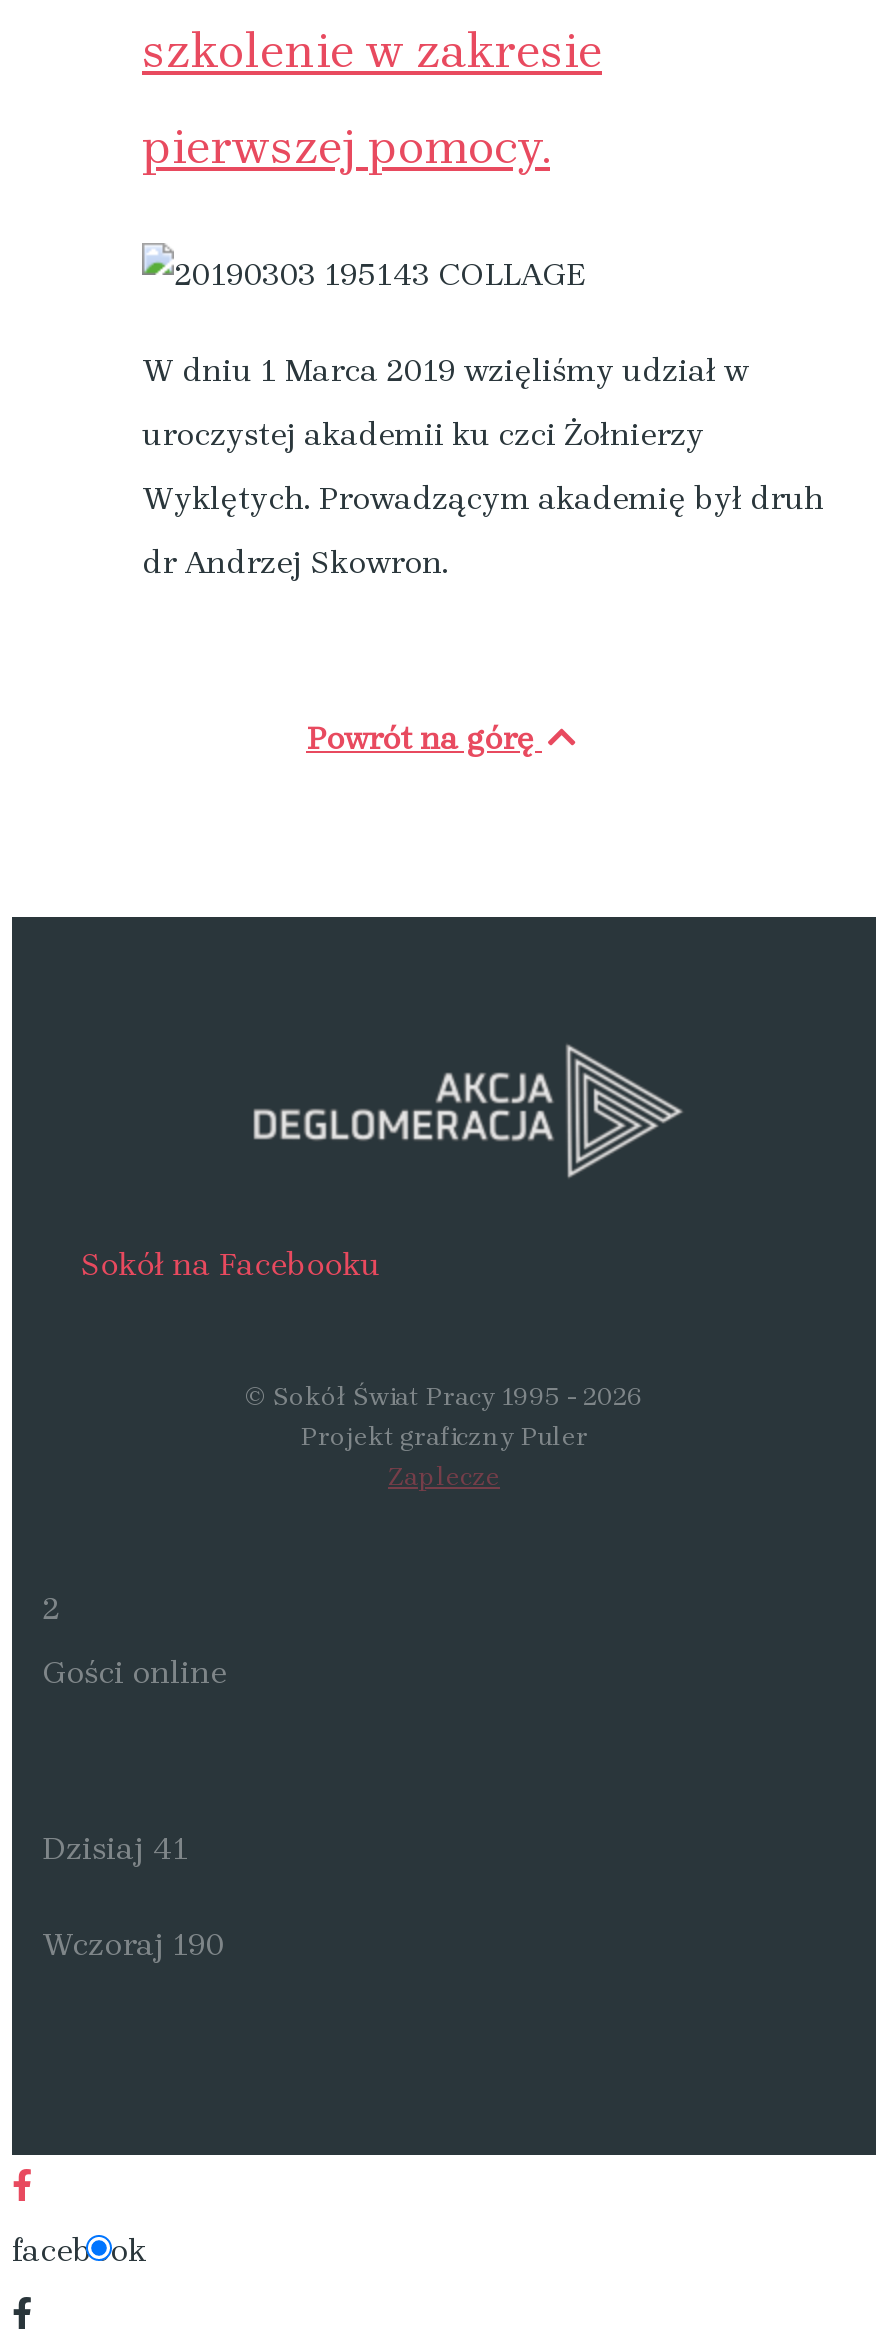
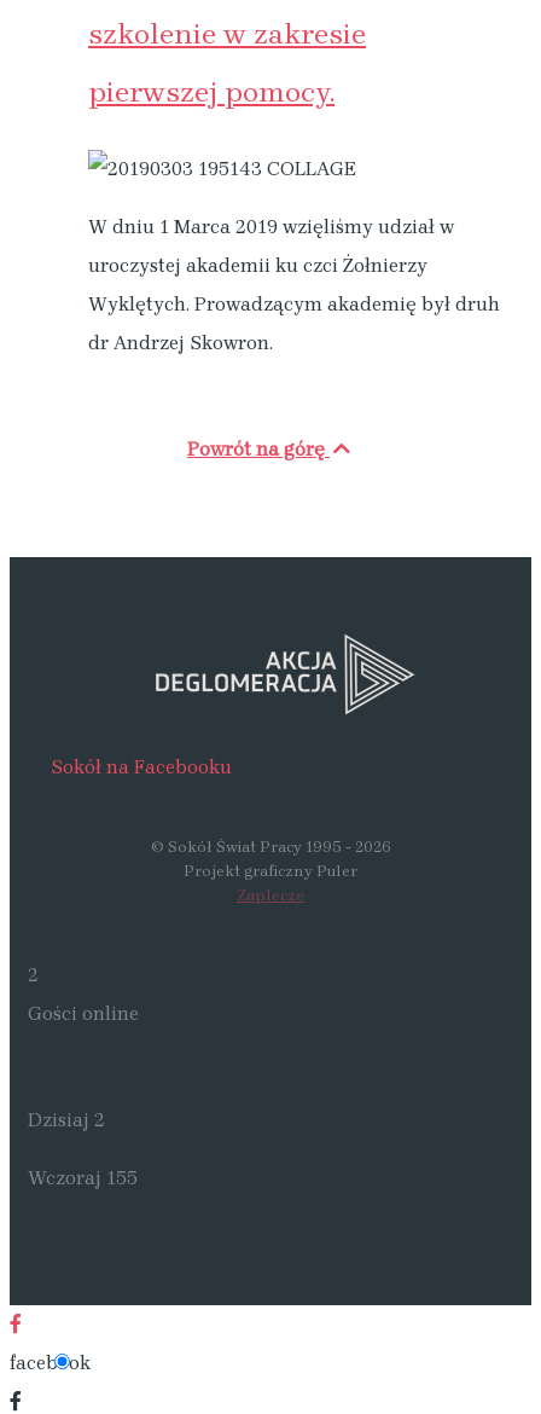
- Dzisiaj 41
+ Dzisiaj 2

- Wczoraj 190
+ Wczoraj 155
